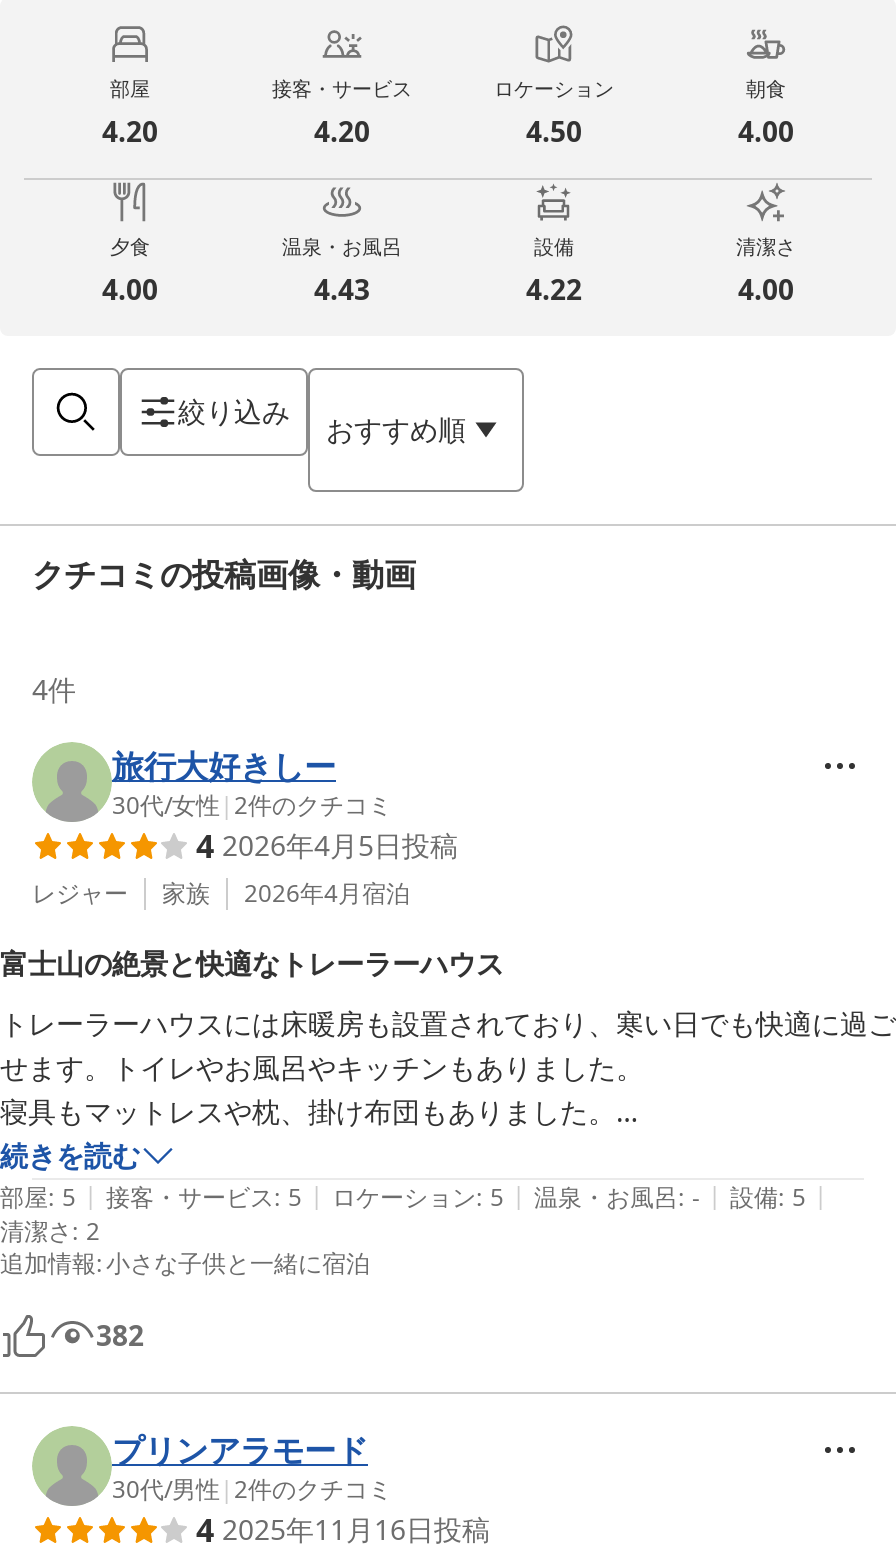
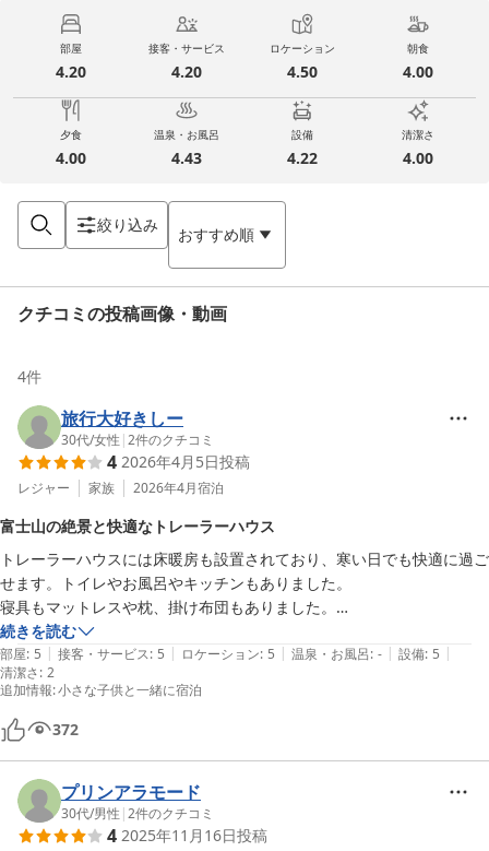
- 382
+ 372
